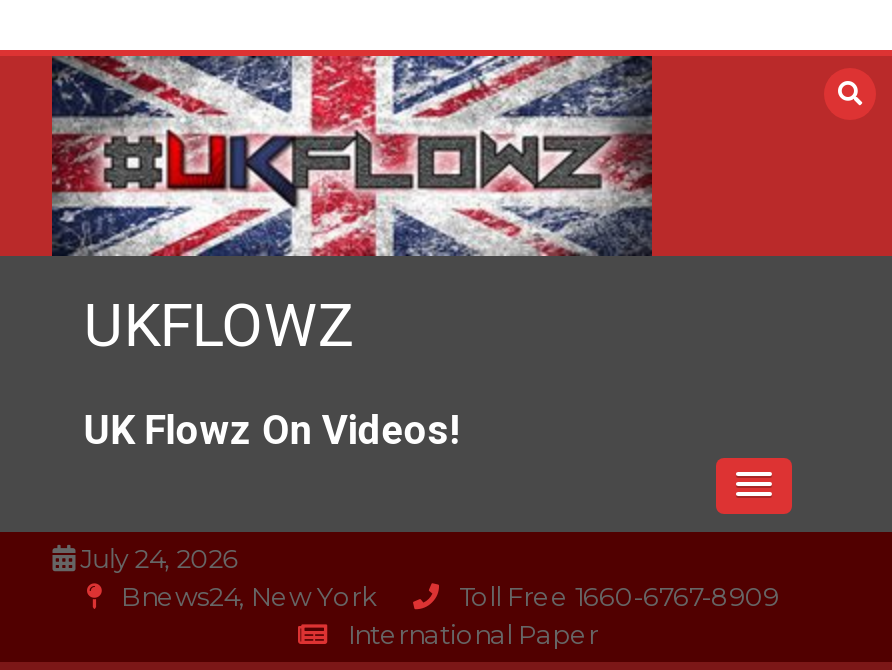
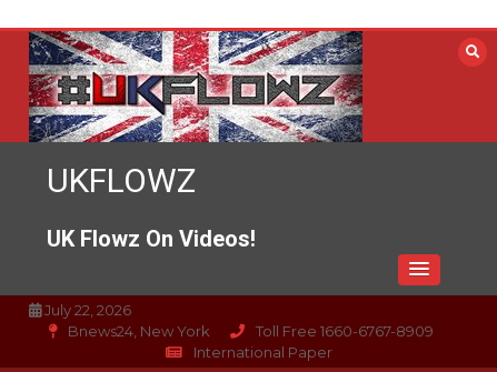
- July 24, 2026
+ July 22, 2026
